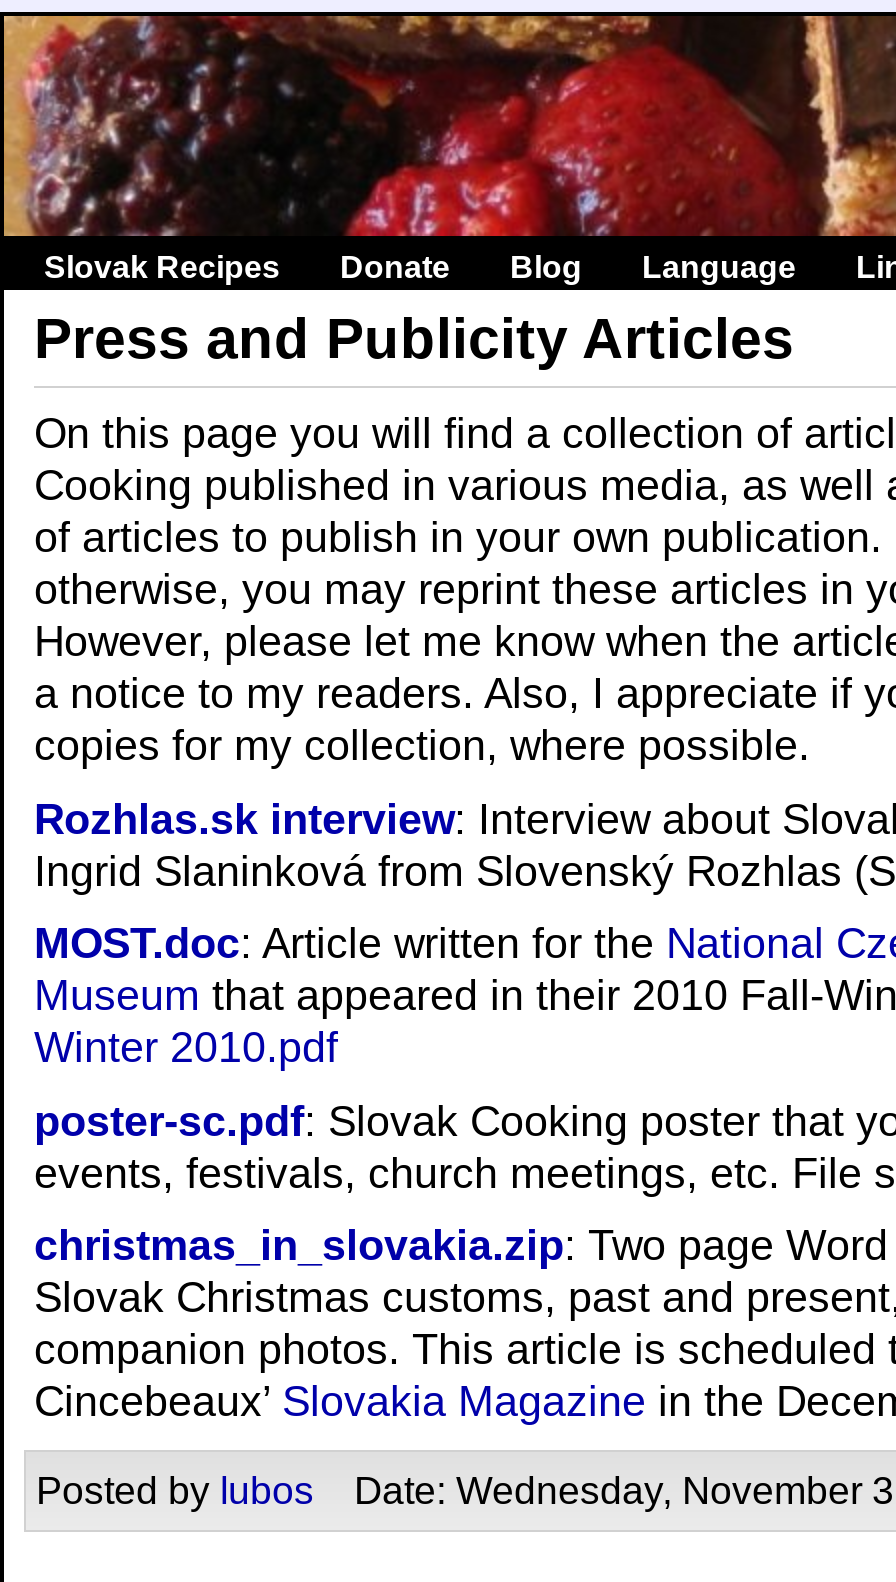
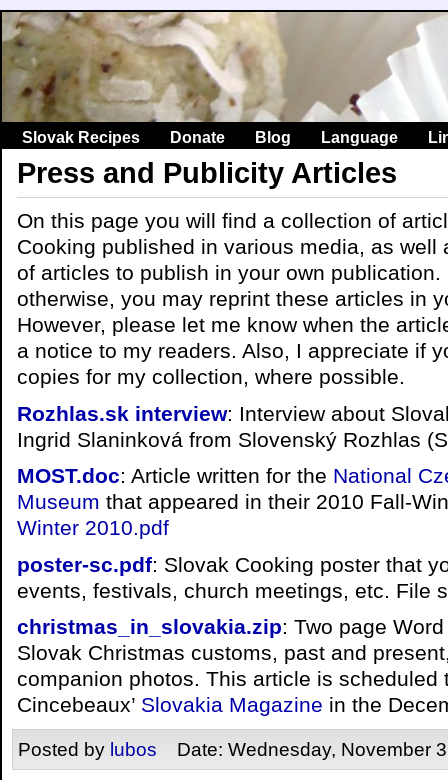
- [image]
+ [image]
